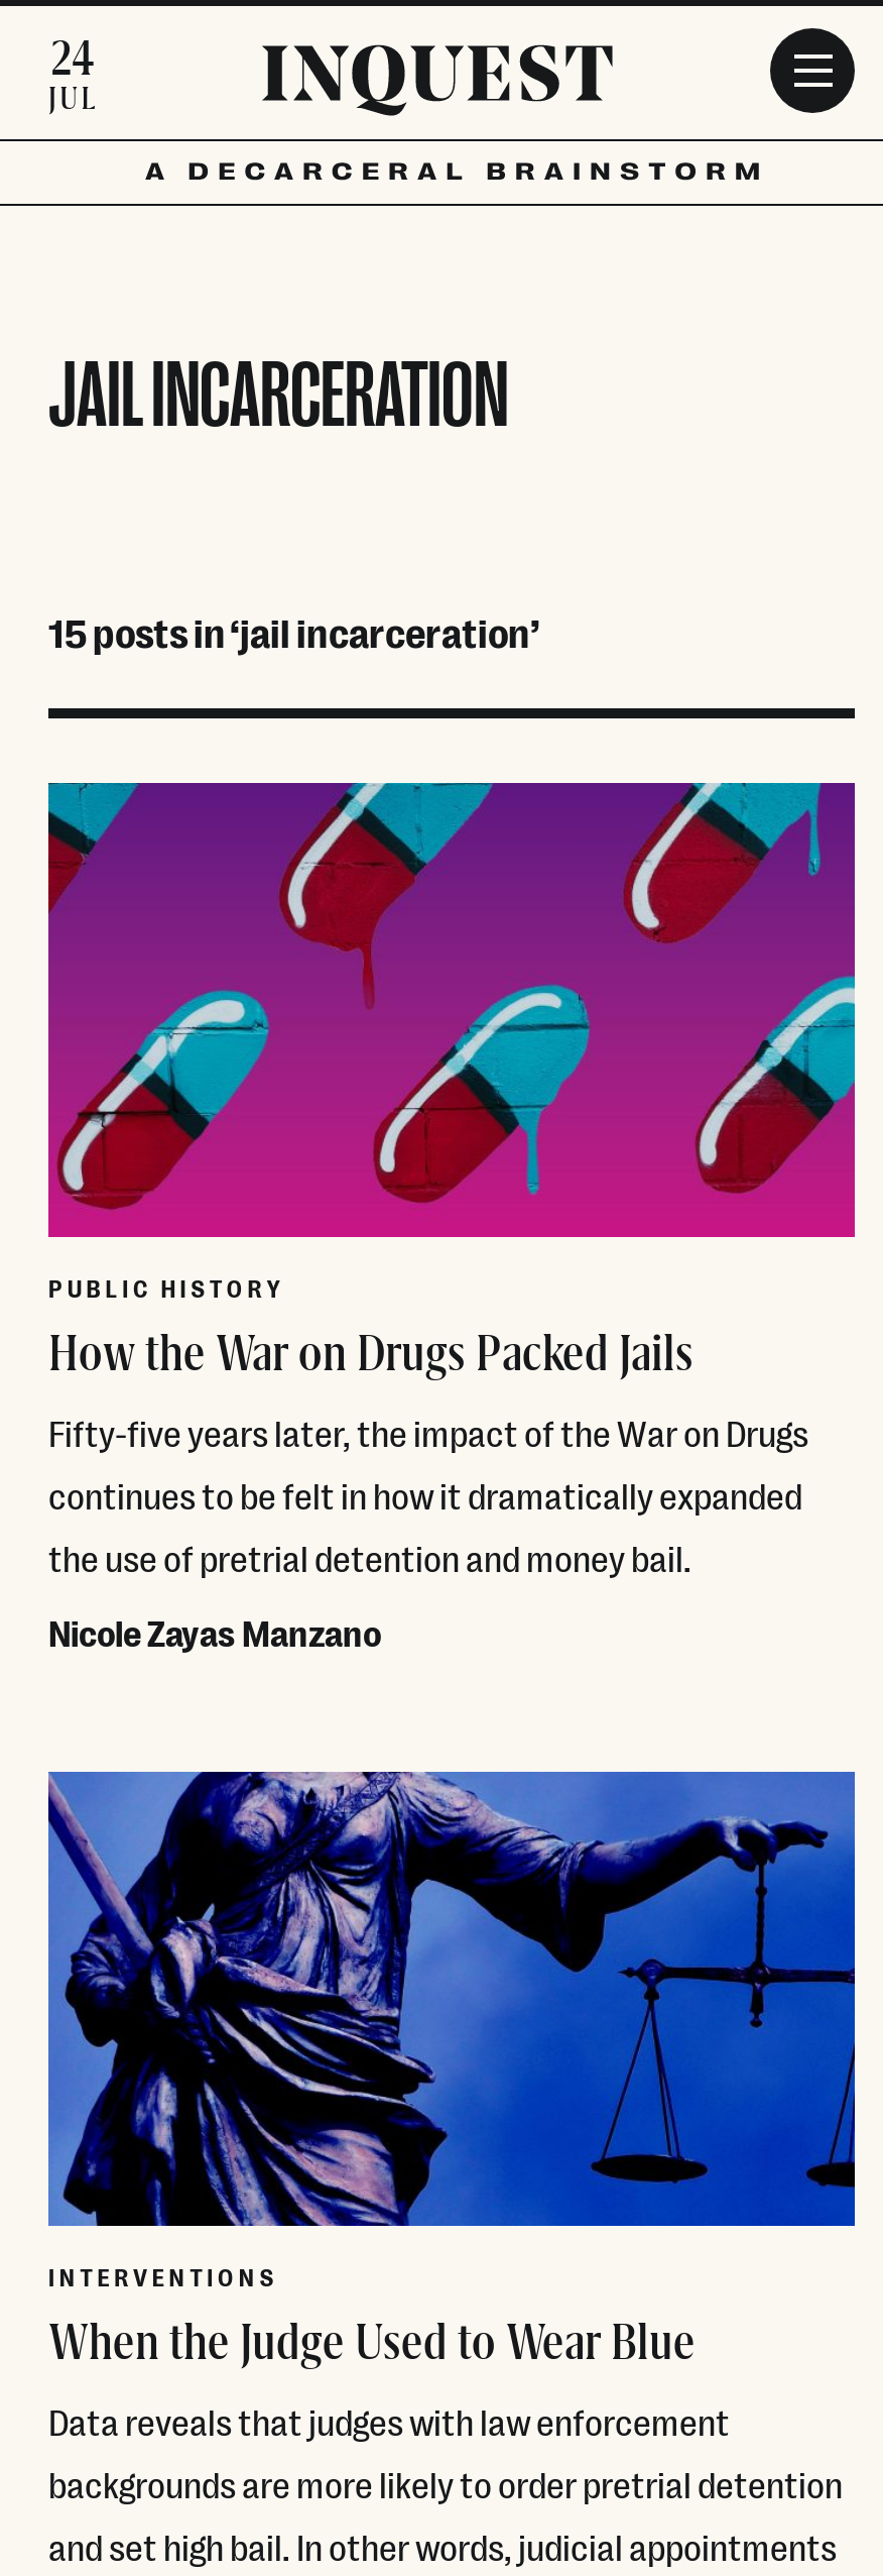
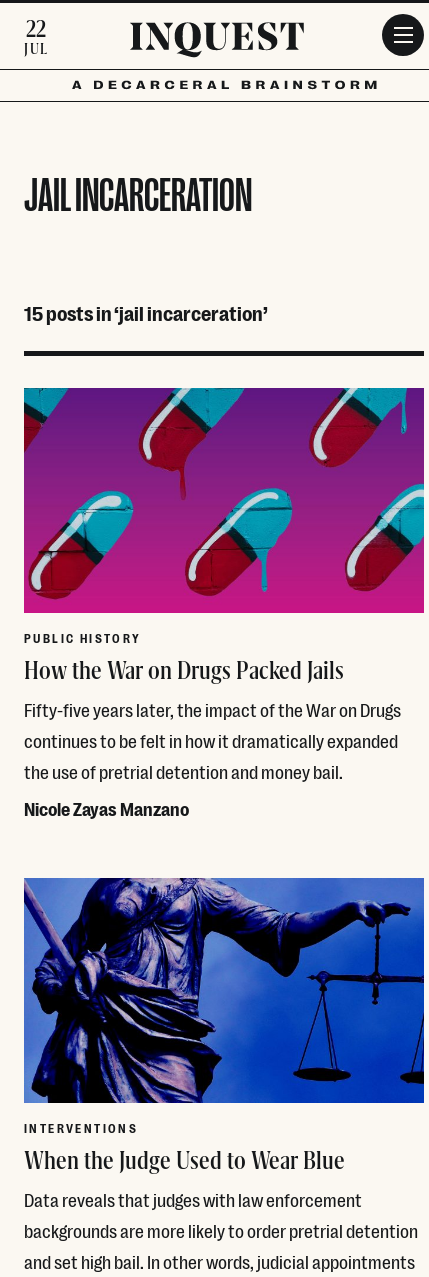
- 24
+ 22
